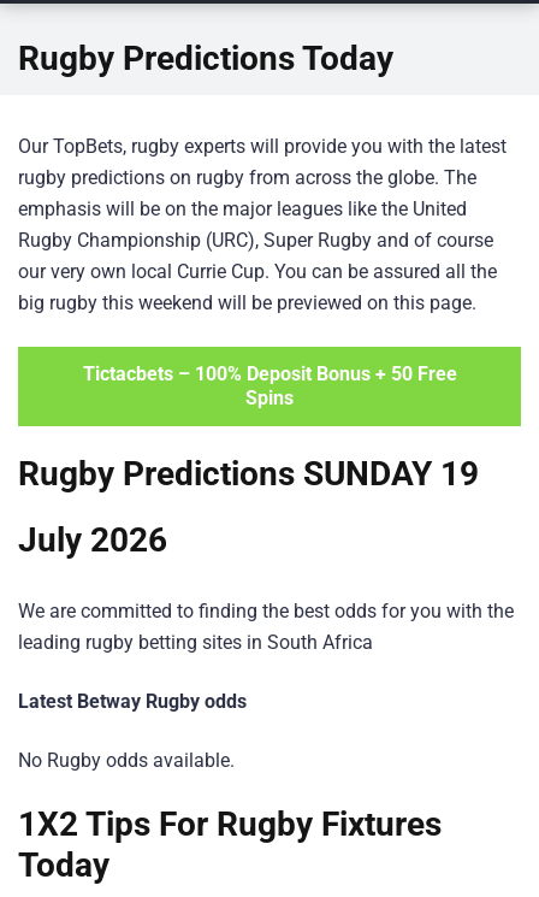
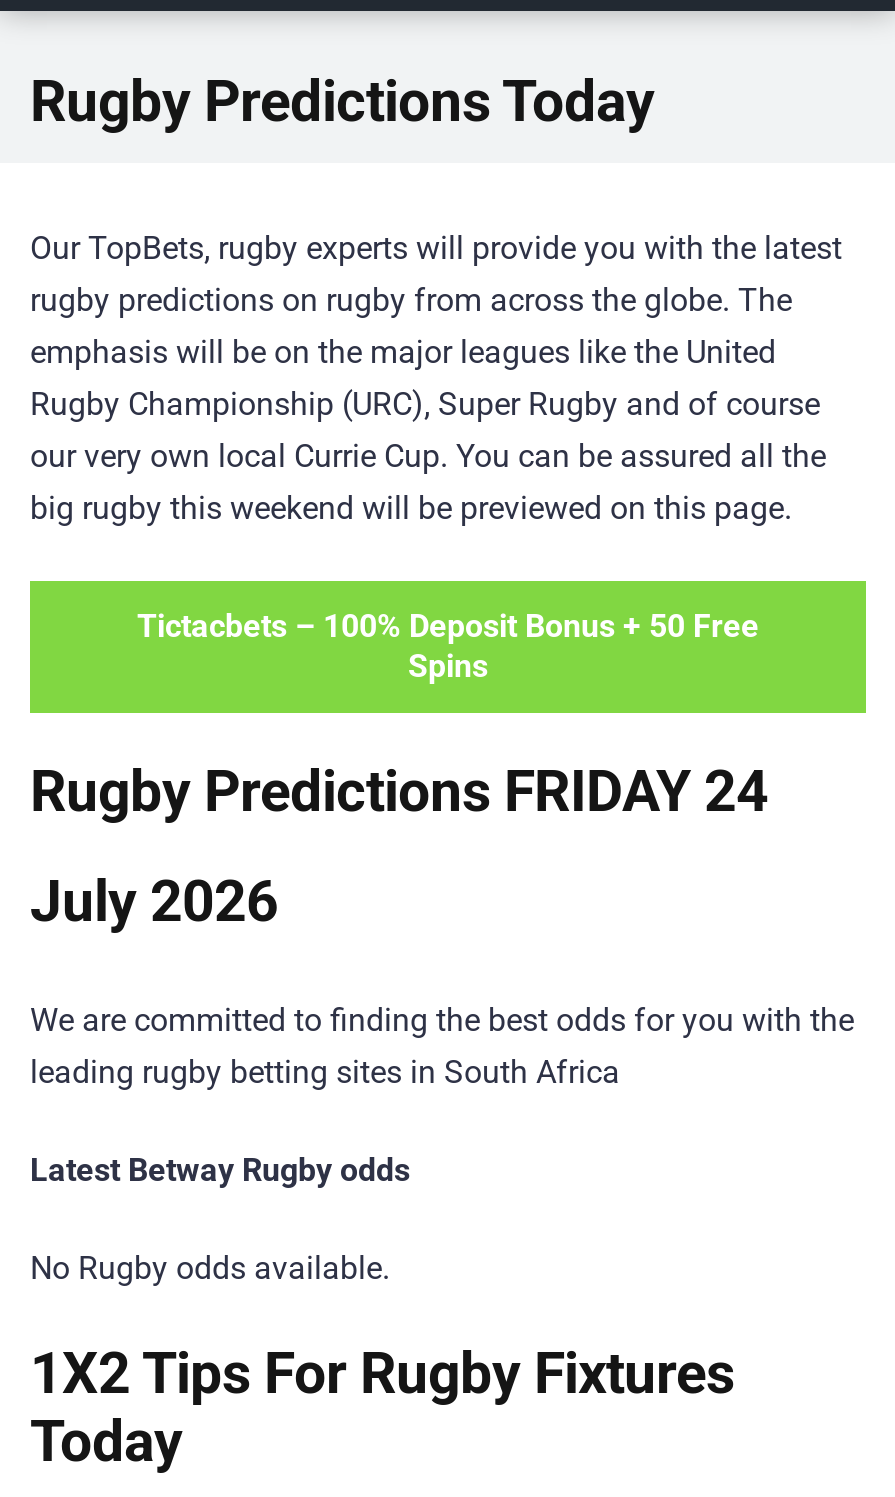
- Rugby Predictions SUNDAY 19
+ Rugby Predictions FRIDAY 24
